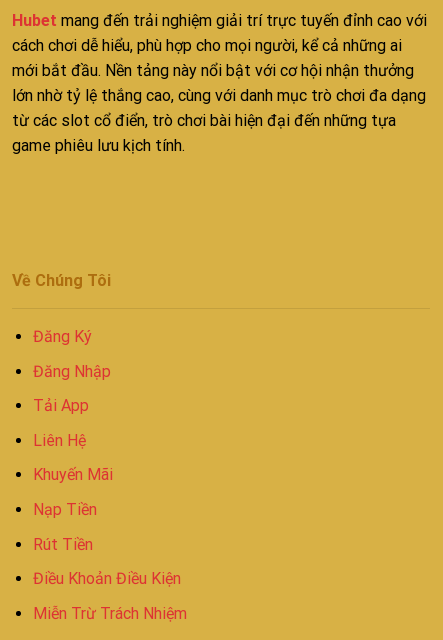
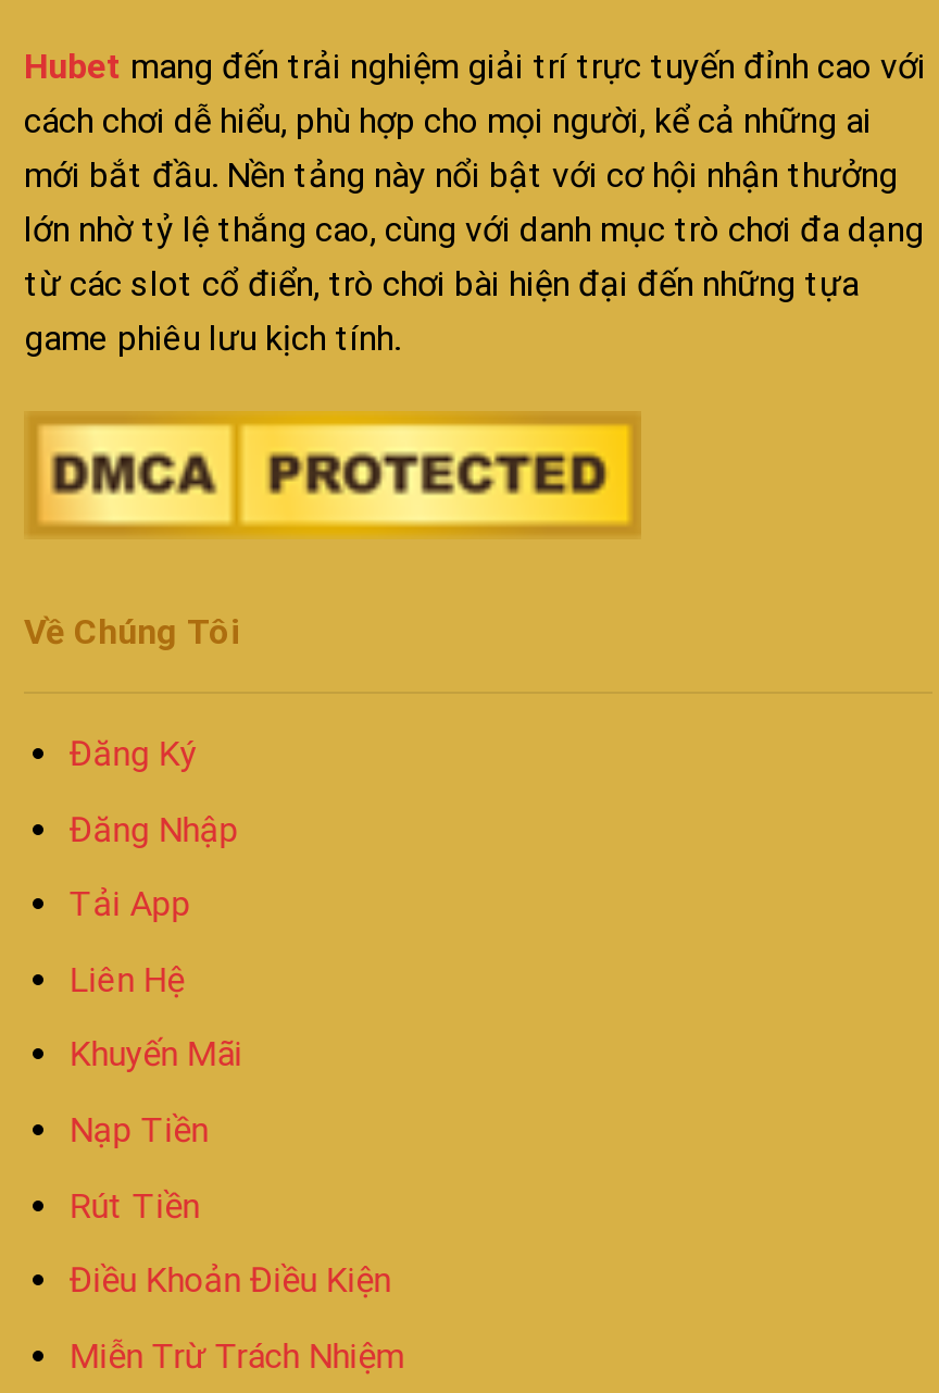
+ [image]
